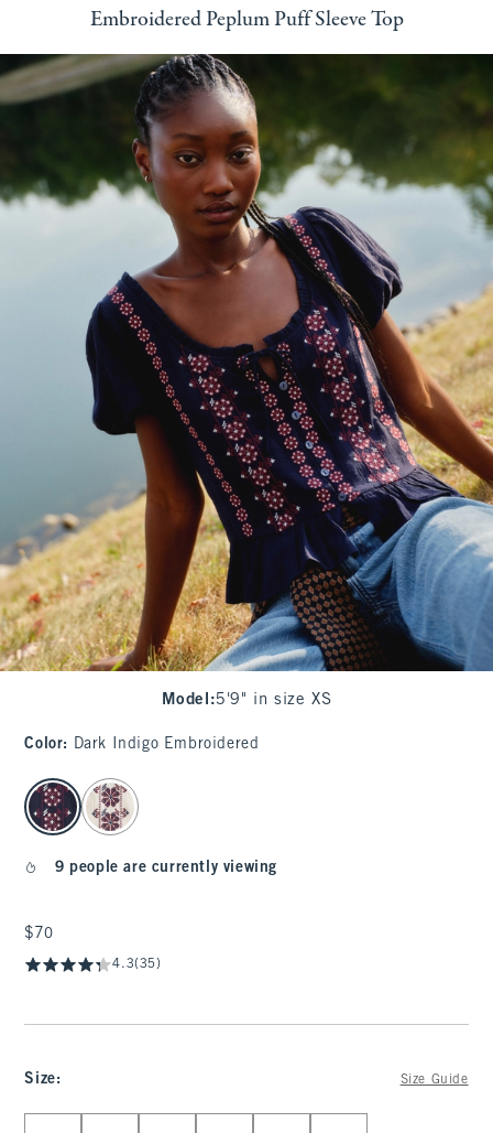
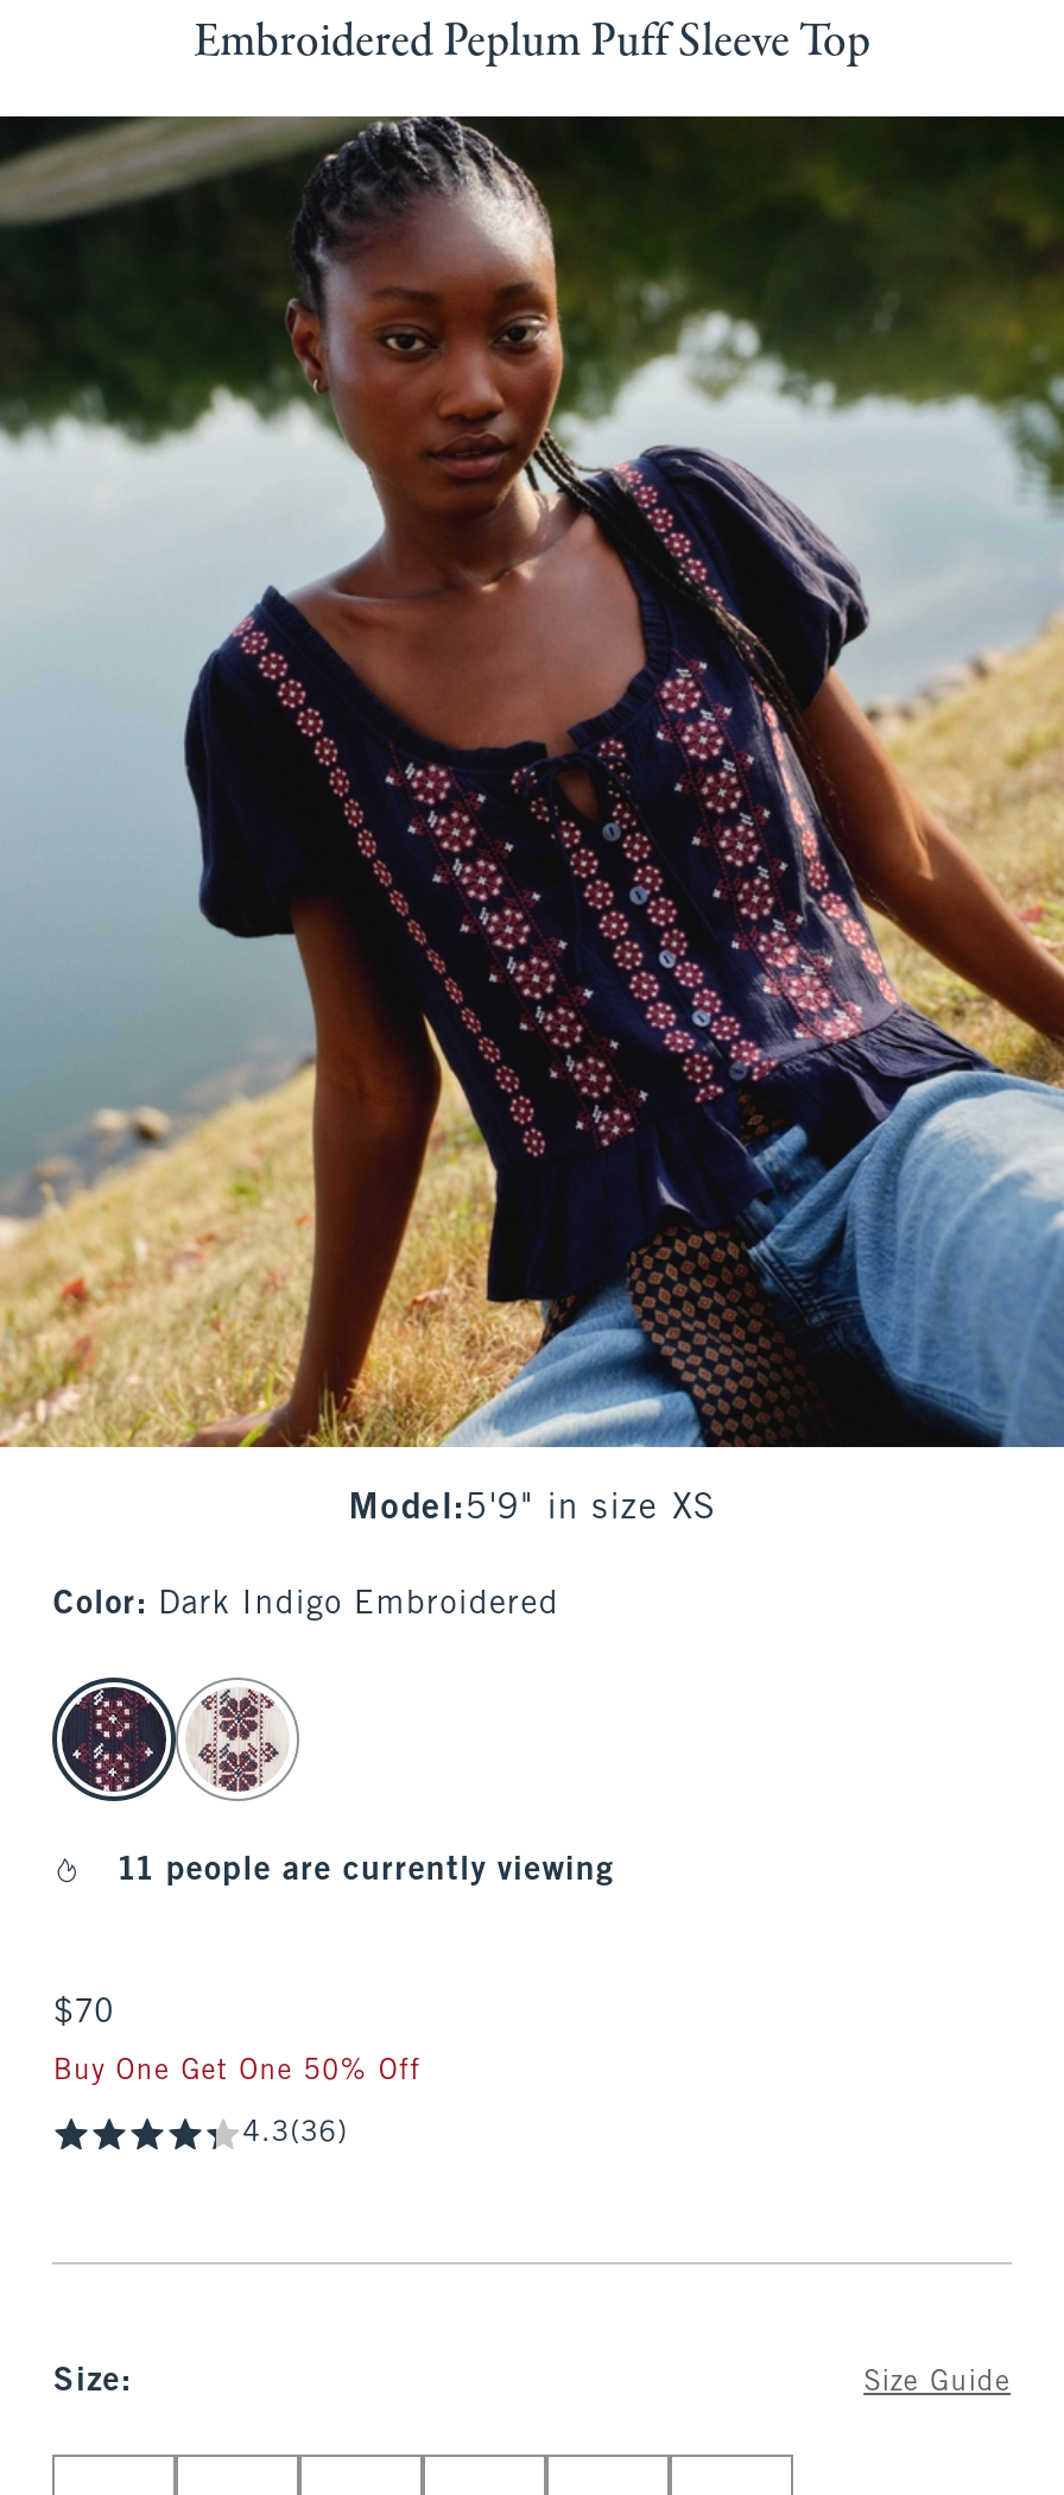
- 9 people are currently viewing
+ 11 people are currently viewing

- 4.3(35)
+ Buy One Get One 50% Off
+ 4.3(36)
